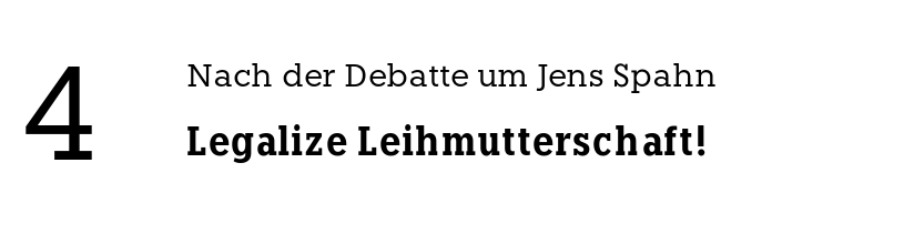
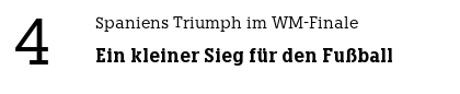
- Nach der Debatte um Jens Spahn
+ Spaniens Triumph im WM-Finale

- Legalize Leihmutterschaft!
+ Ein kleiner Sieg für den Fußball
